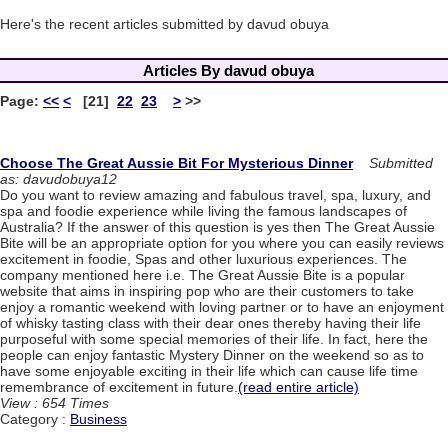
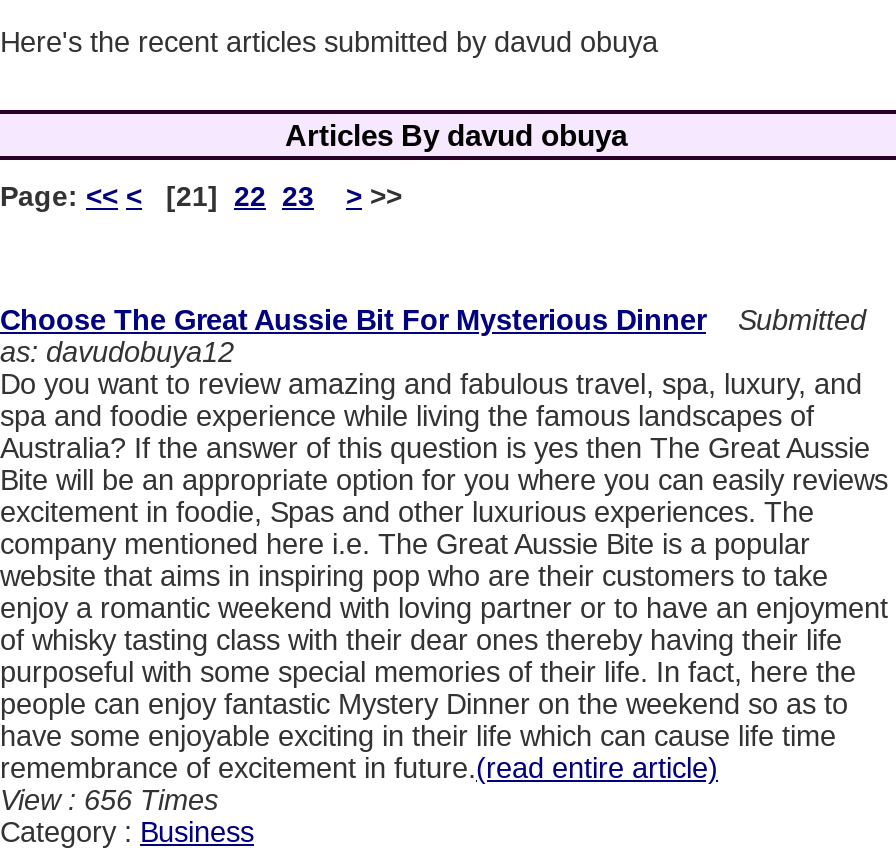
- View : 654 Times
+ View : 656 Times
